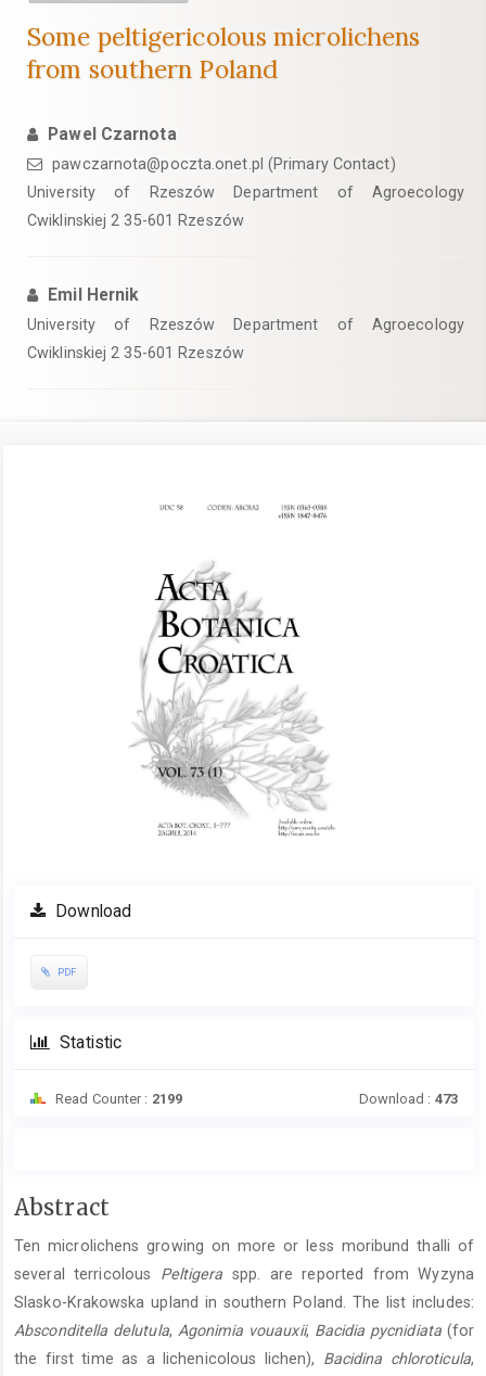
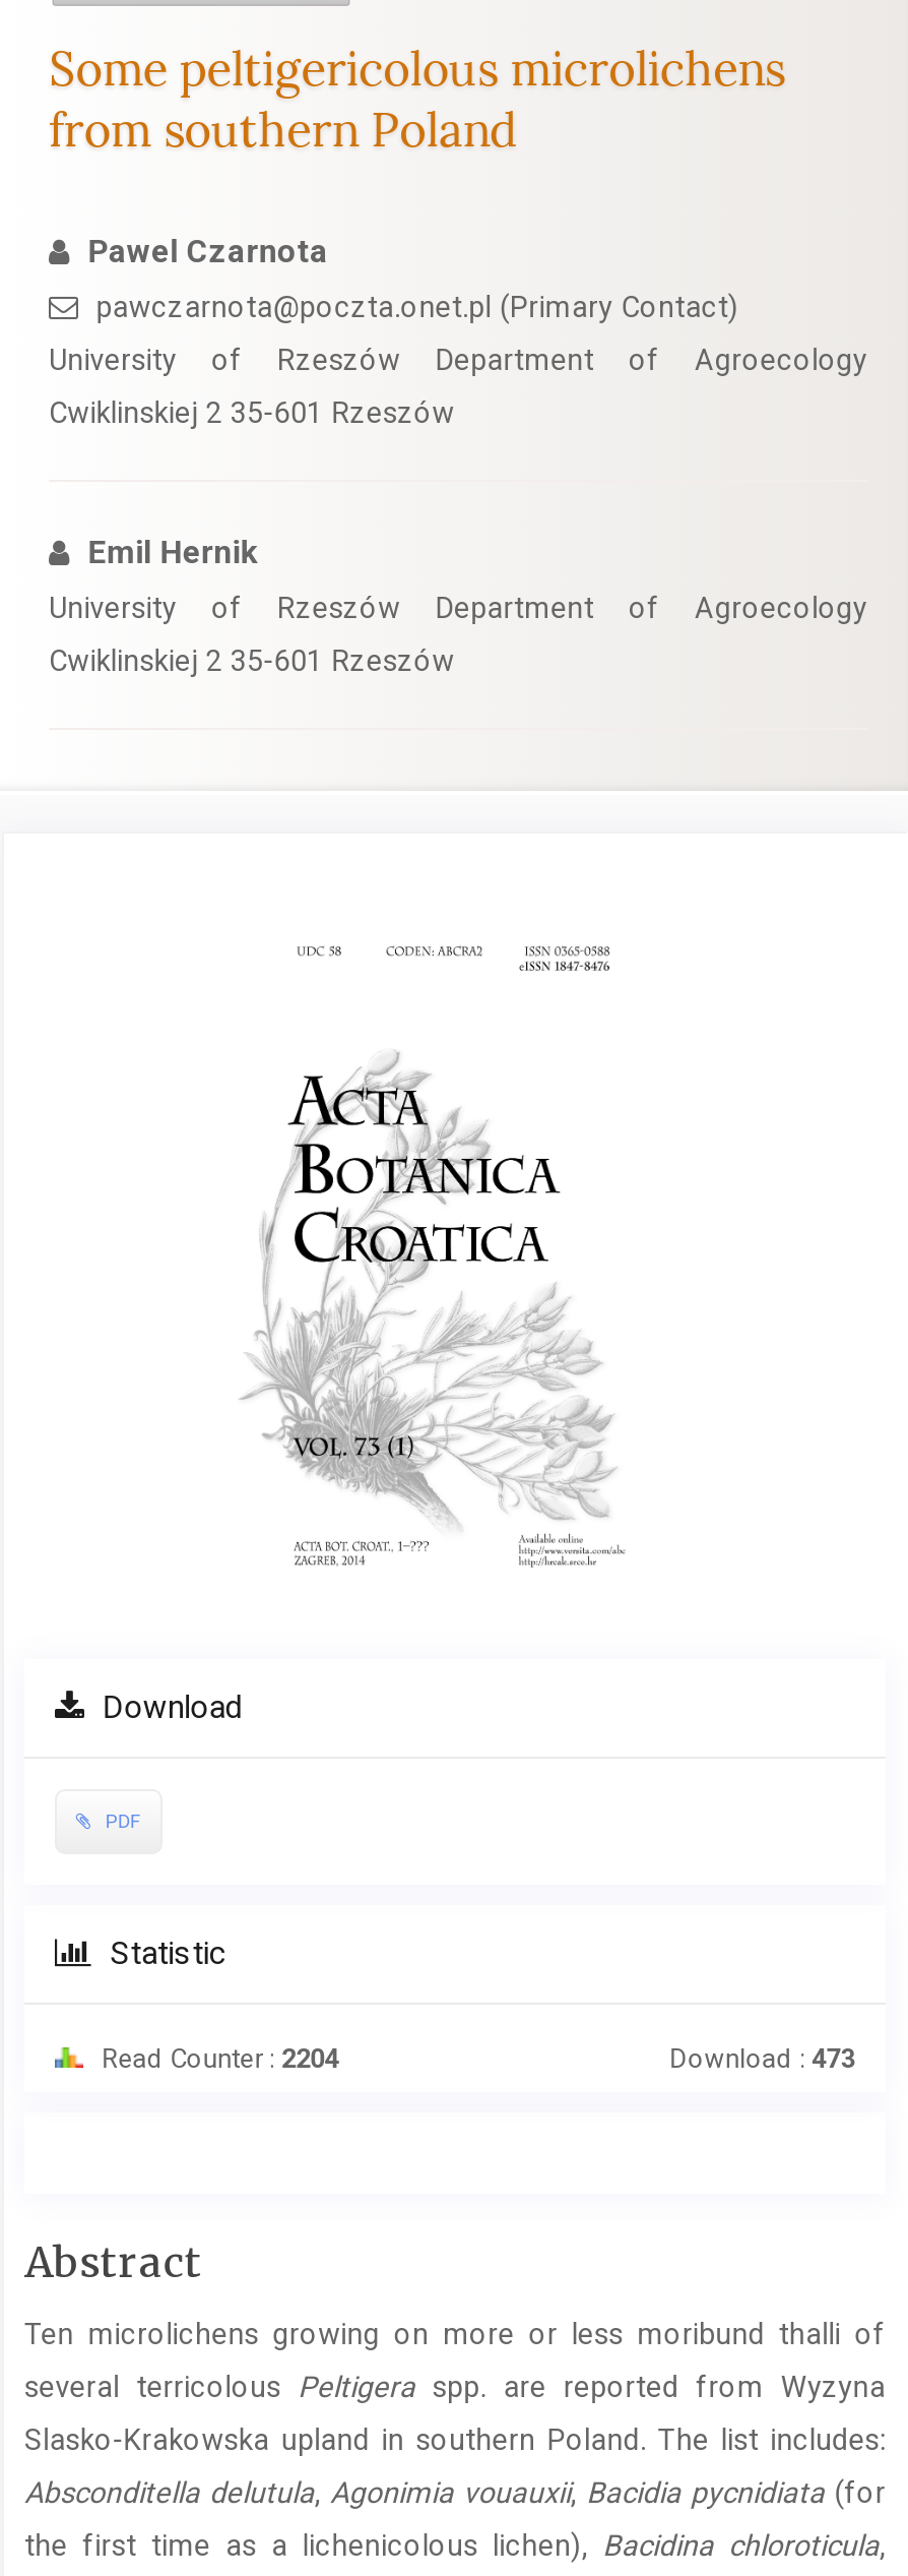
- Read Counter : 2199
+ Read Counter : 2204
